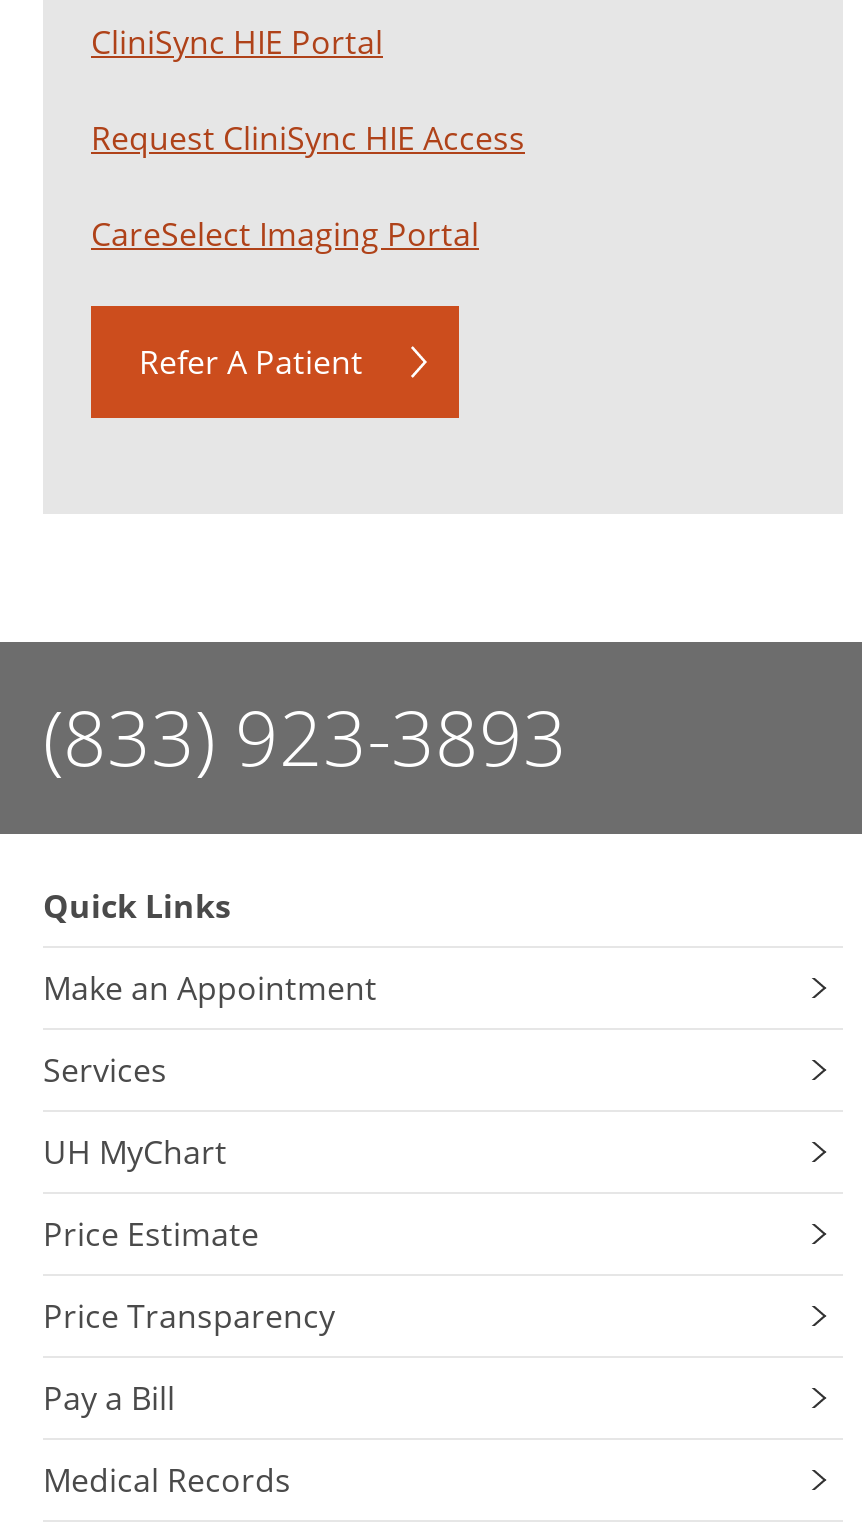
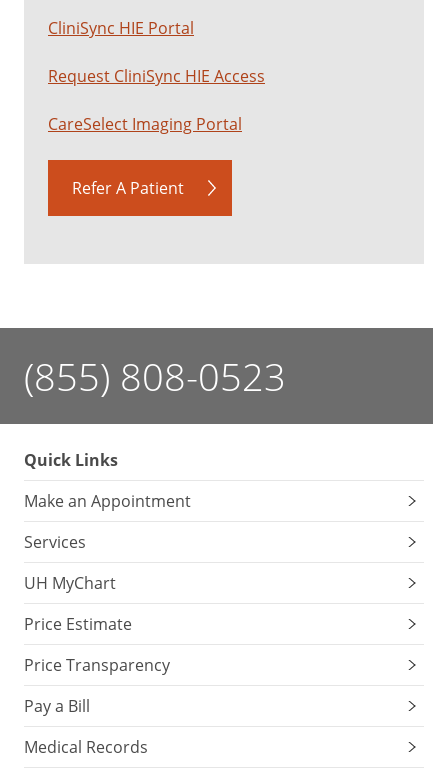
- (833) 923-3893
+ (855) 808-0523
